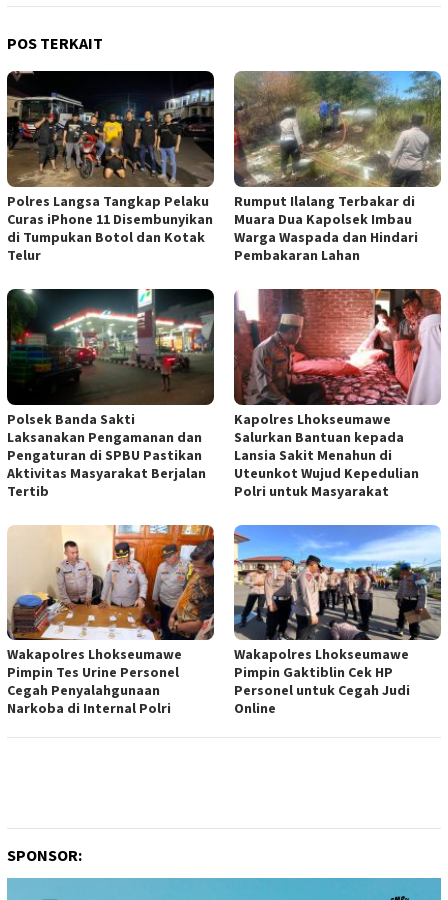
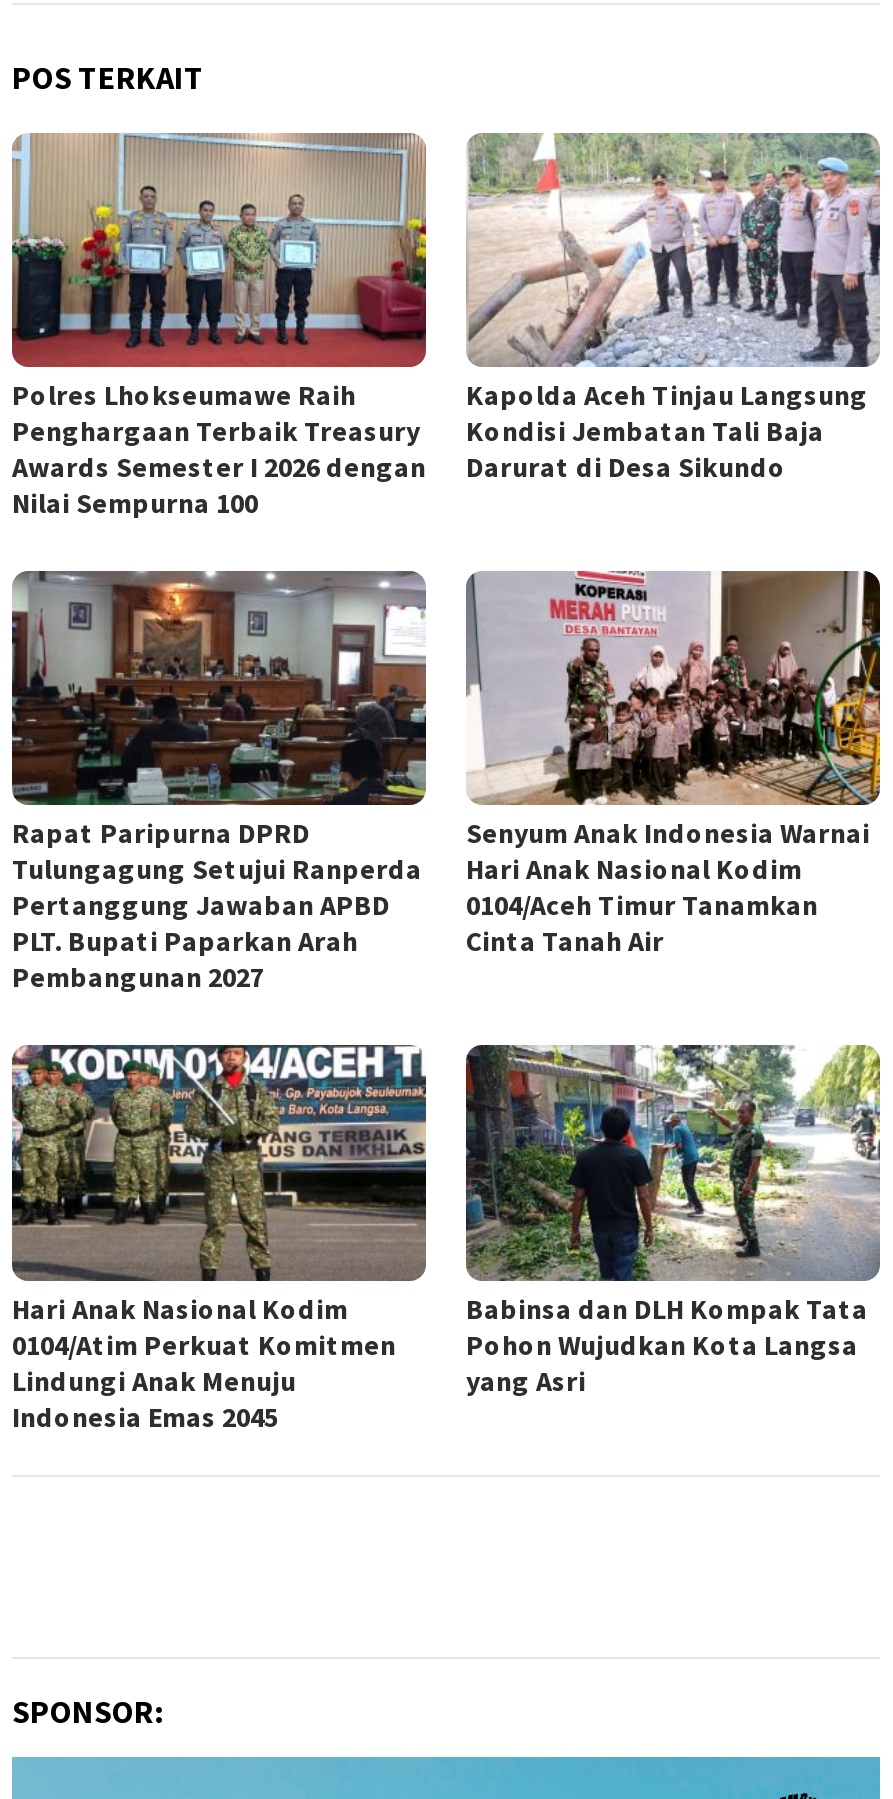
- [image]
- Polres Langsa Tangkap Pelaku
- Curas iPhone 11 Disembunyikan
- di Tumpukan Botol dan Kotak
- Telur
+ [image]
+ Polres Lhokseumawe Raih
+ Penghargaan Terbaik Treasury
+ Awards Semester I 2026 dengan
+ Nilai Sempurna 100

- [image]
- Rumput Ilalang Terbakar di
- Muara Dua Kapolsek Imbau
- Warga Waspada dan Hindari
- Pembakaran Lahan
+ [image]
+ Kapolda Aceh Tinjau Langsung
+ Kondisi Jembatan Tali Baja
+ Darurat di Desa Sikundo

- [image]
- Polsek Banda Sakti
- Laksanakan Pengamanan dan
- Pengaturan di SPBU Pastikan
- Aktivitas Masyarakat Berjalan
- Tertib
+ [image]
+ Rapat Paripurna DPRD
+ Tulungagung Setujui Ranperda
+ Pertanggung Jawaban APBD
+ PLT. Bupati Paparkan Arah
+ Pembangunan 2027

- [image]
- Kapolres Lhokseumawe
- Salurkan Bantuan kepada
- Lansia Sakit Menahun di
- Uteunkot Wujud Kepedulian
- Polri untuk Masyarakat
+ [image]
+ Senyum Anak Indonesia Warnai
+ Hari Anak Nasional Kodim
+ 0104/Aceh Timur Tanamkan
+ Cinta Tanah Air

- [image]
- Wakapolres Lhokseumawe
- Pimpin Tes Urine Personel
- Cegah Penyalahgunaan
- Narkoba di Internal Polri
+ [image]
+ Hari Anak Nasional Kodim
+ 0104/Atim Perkuat Komitmen
+ Lindungi Anak Menuju
+ Indonesia Emas 2045

- [image]
- Wakapolres Lhokseumawe
- Pimpin Gaktiblin Cek HP
- Personel untuk Cegah Judi
- Online
+ [image]
+ Babinsa dan DLH Kompak Tata
+ Pohon Wujudkan Kota Langsa
+ yang Asri
